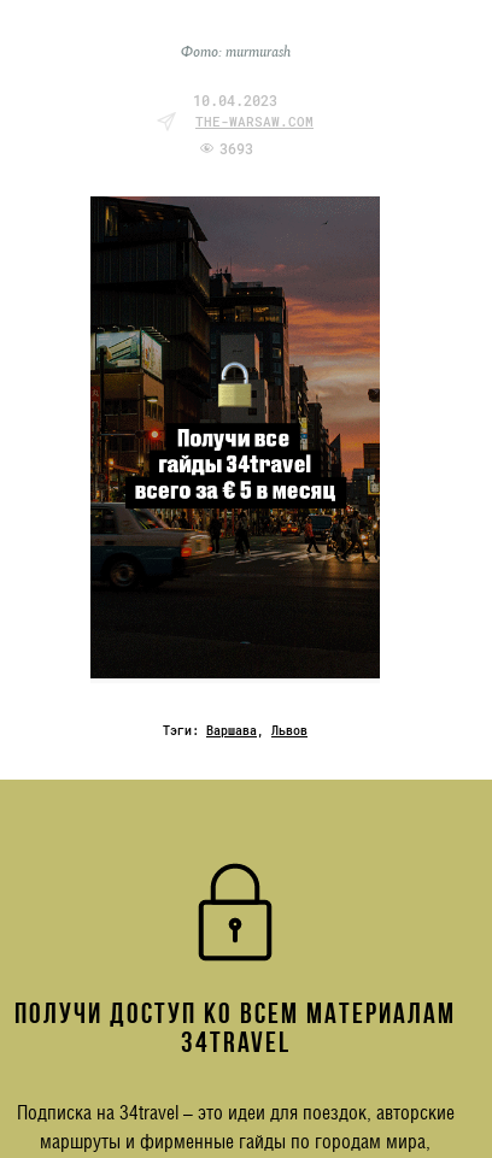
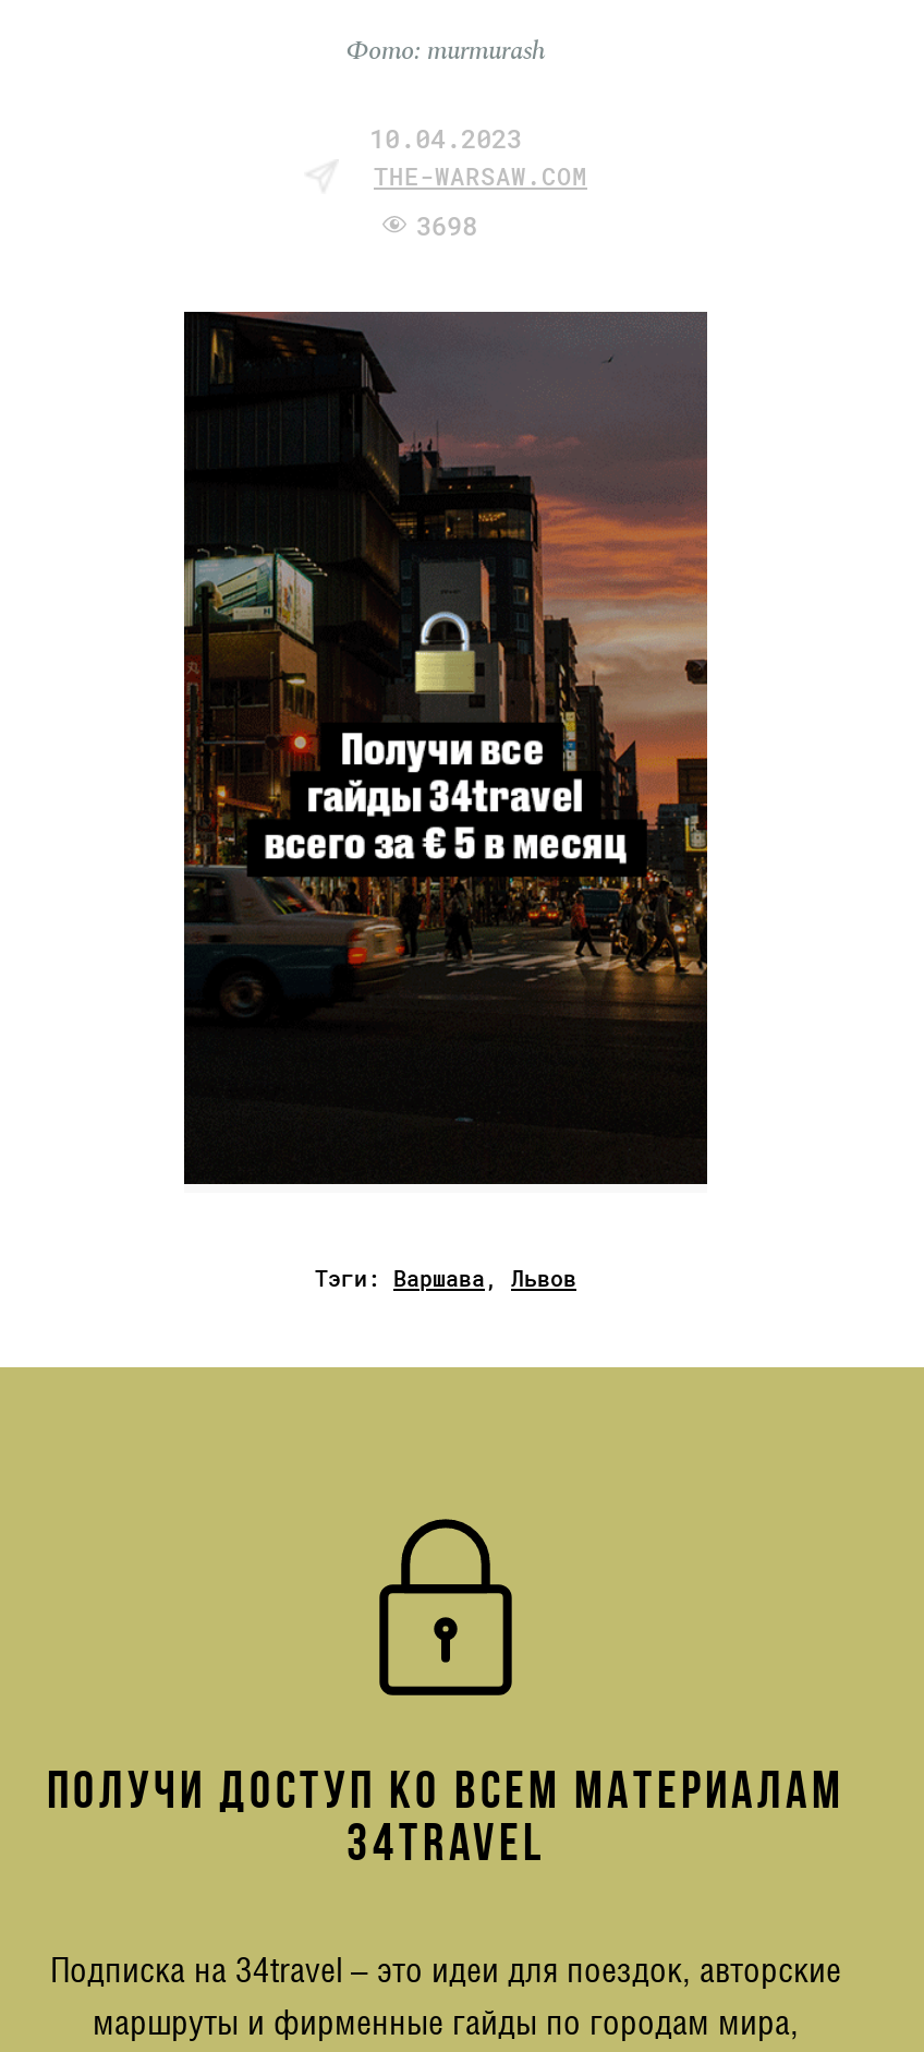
- 3693
+ 3698
